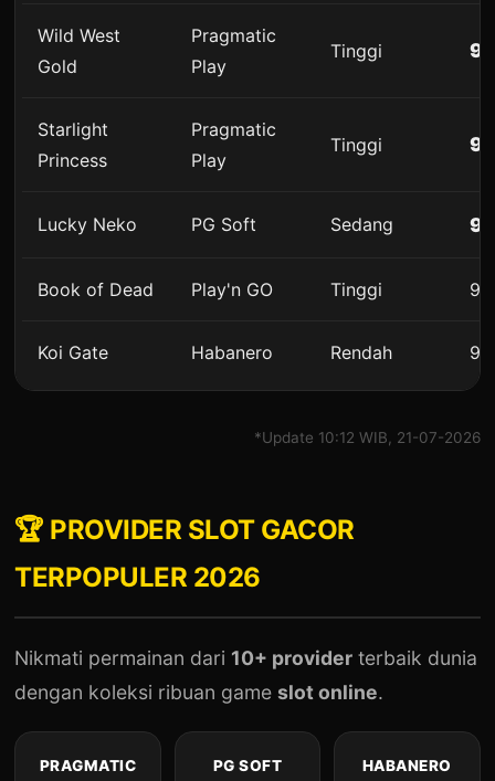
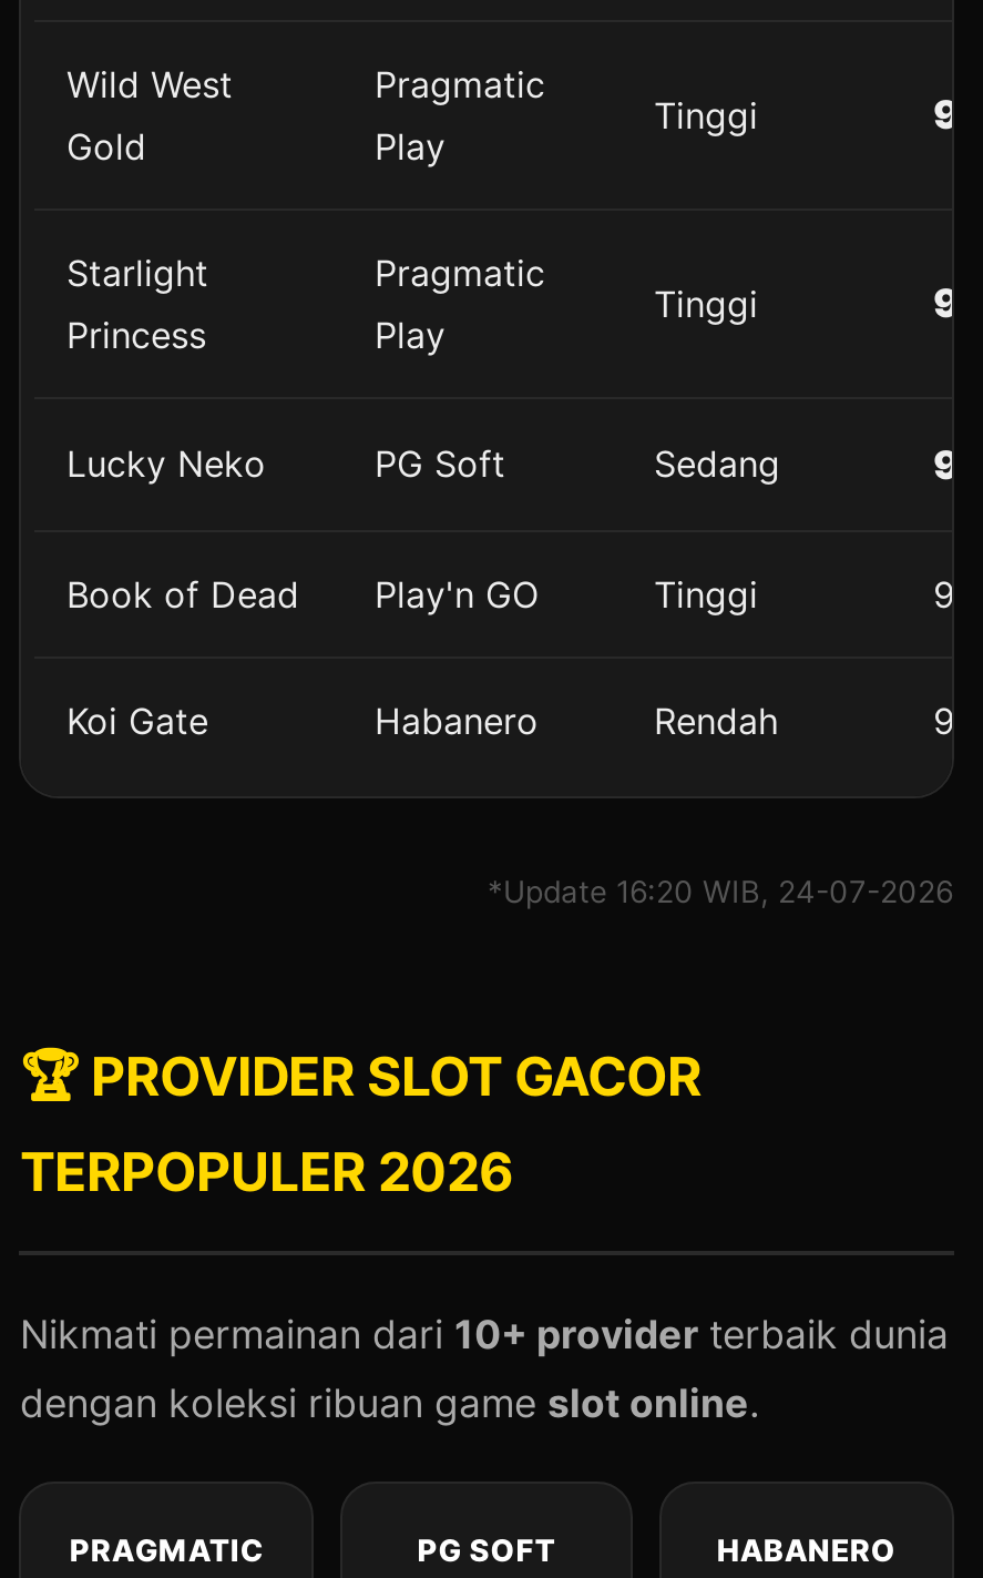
- *Update 10:12 WIB, 21-07-2026
+ *Update 16:20 WIB, 24-07-2026
